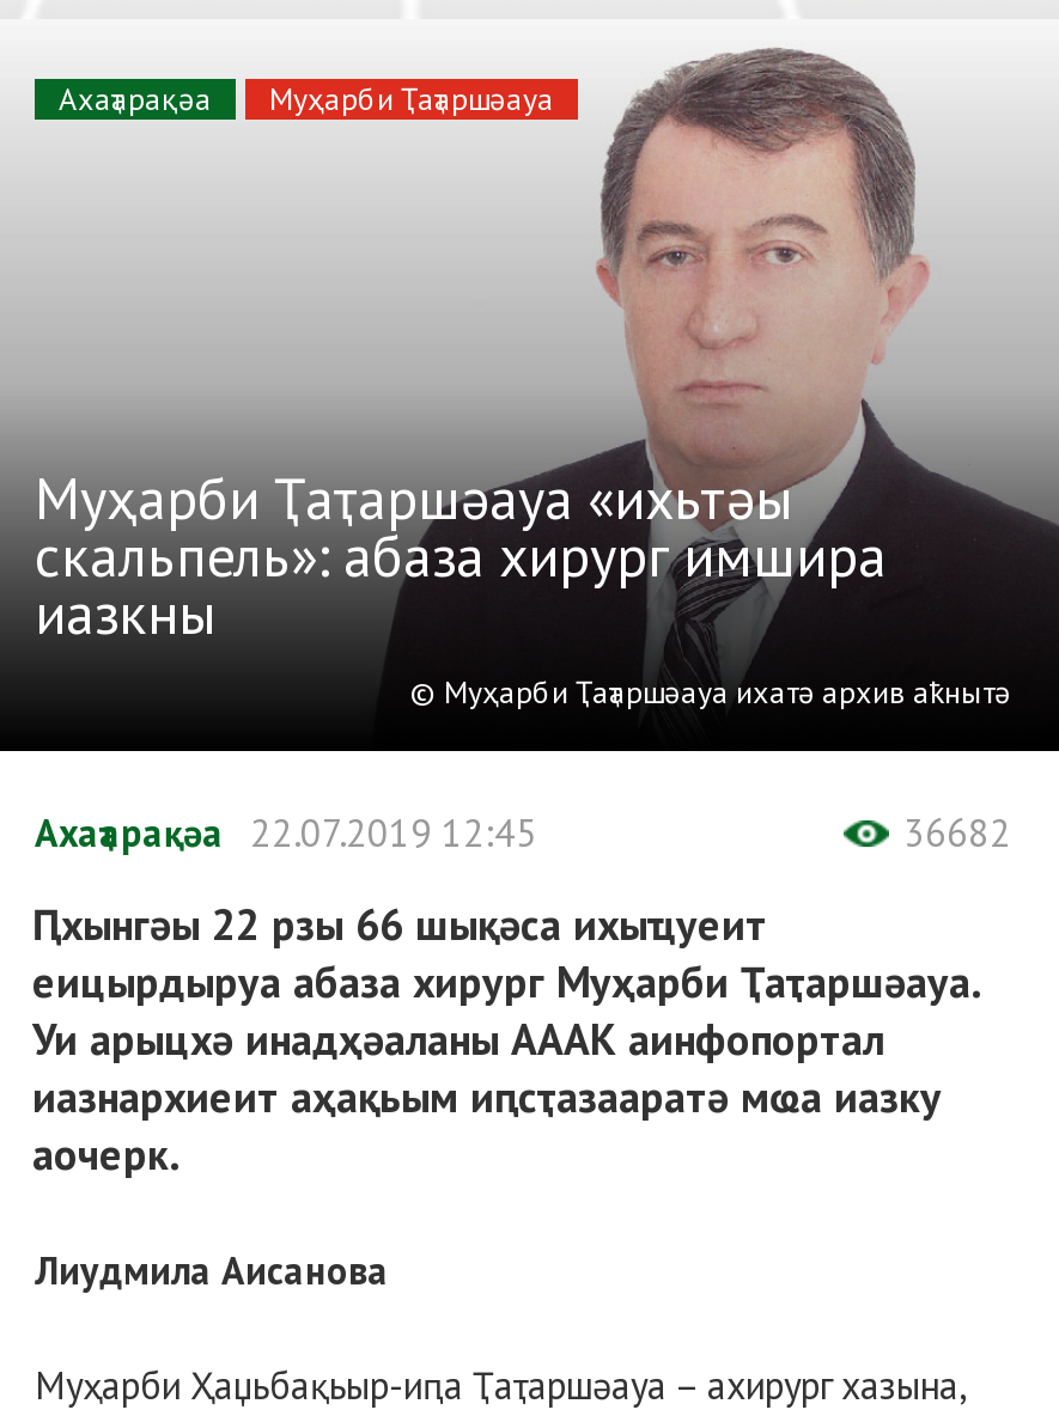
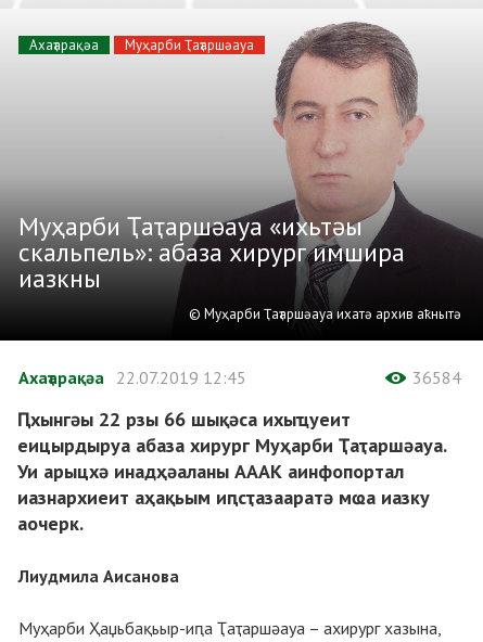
- 36682
+ 36584
